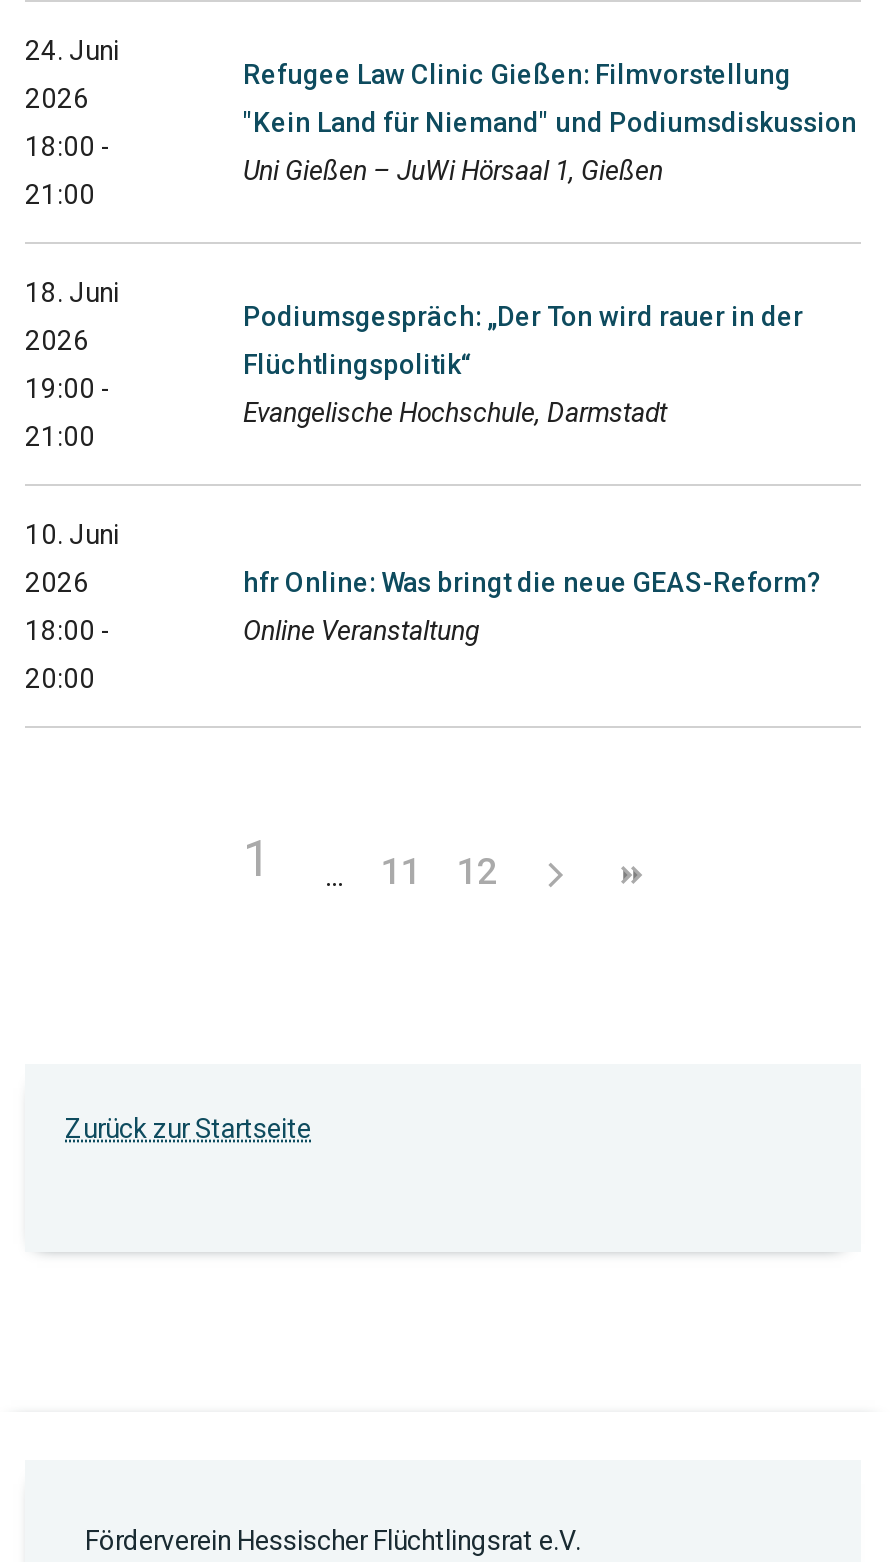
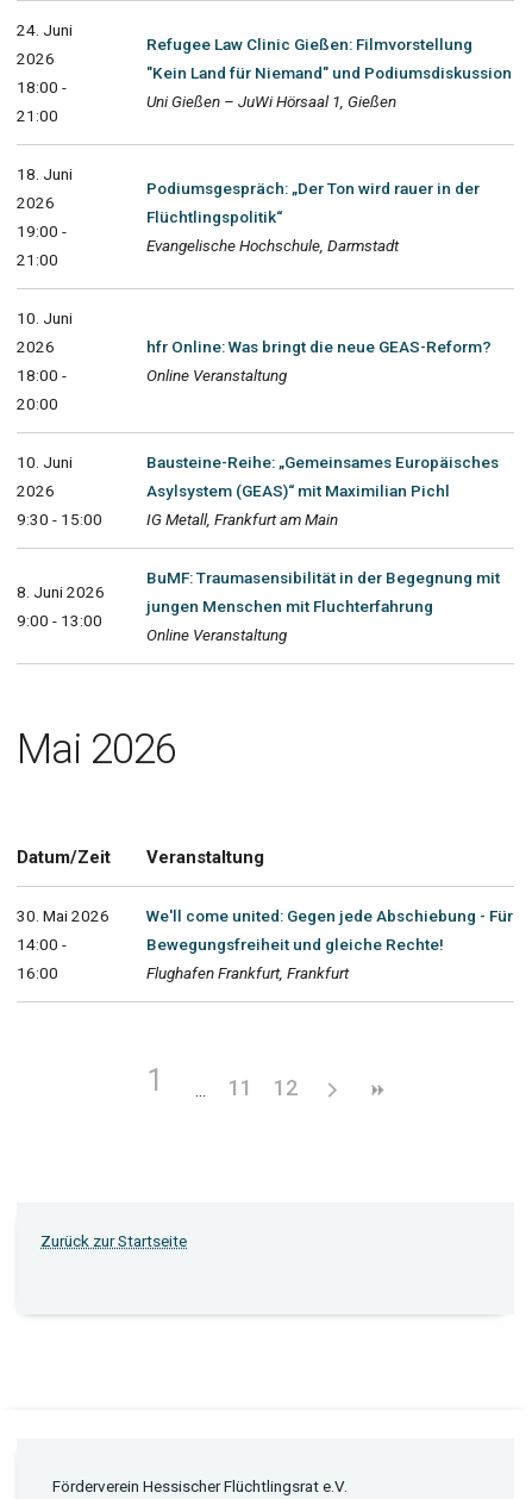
+ 10. Juni
+ 2026
+ 9:30 - 15:00

+ 8. Juni 2026
+ 9:00 - 13:00

+ BuMF: Traumasensibilität in der Begegnung mit
+ jungen Menschen mit Fluchterfahrung
+ Online Veranstaltung
+ Mai 2026
+ Datum/Zeit
+ Veranstaltung
+ 30. Mai 2026
+ 14:00 -
+ 16:00

+ Bausteine-Reihe: „Gemeinsames Europäisches
+ Asylsystem (GEAS)“ mit Maximilian Pichl
+ IG Metall, Frankfurt am Main

+ We'll come united: Gegen jede Abschiebung - Für
+ Bewegungsfreiheit und gleiche Rechte!
+ Flughafen Frankfurt, Frankfurt
